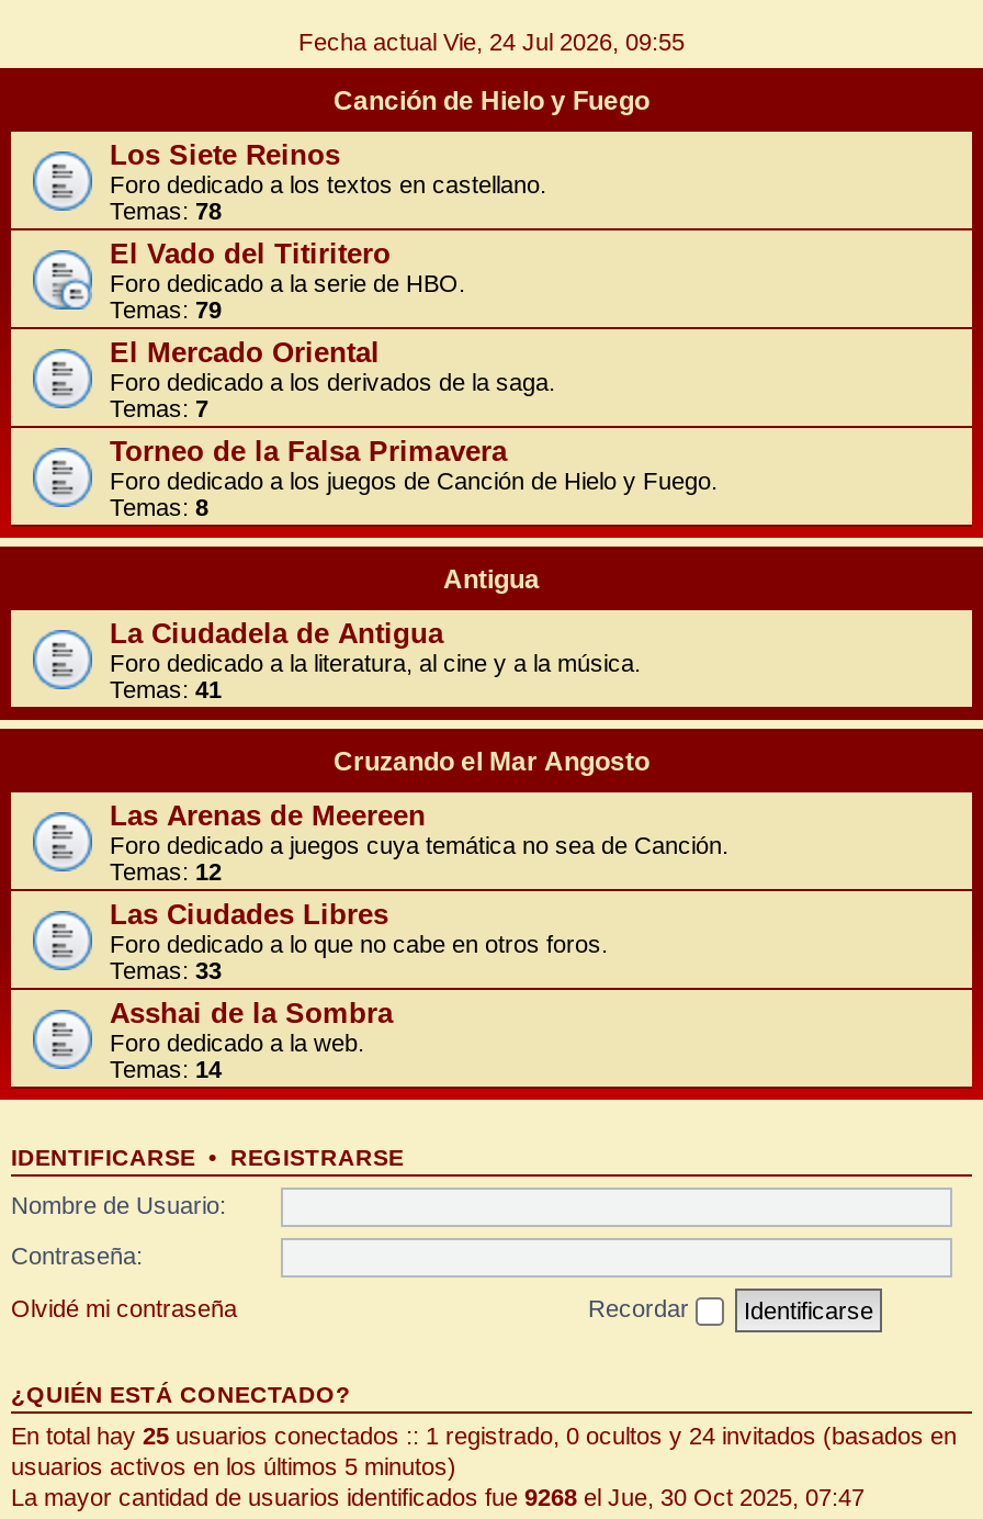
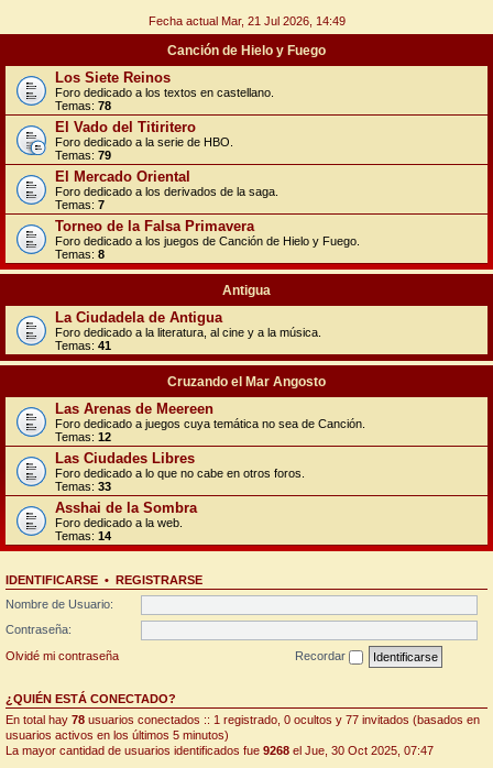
- Fecha actual Vie, 24 Jul 2026, 09:55
+ Fecha actual Mar, 21 Jul 2026, 14:49

- En total hay 25 usuarios conectados :: 1 registrado, 0 ocultos y 24 invitados (basados en
+ En total hay 78 usuarios conectados :: 1 registrado, 0 ocultos y 77 invitados (basados en
